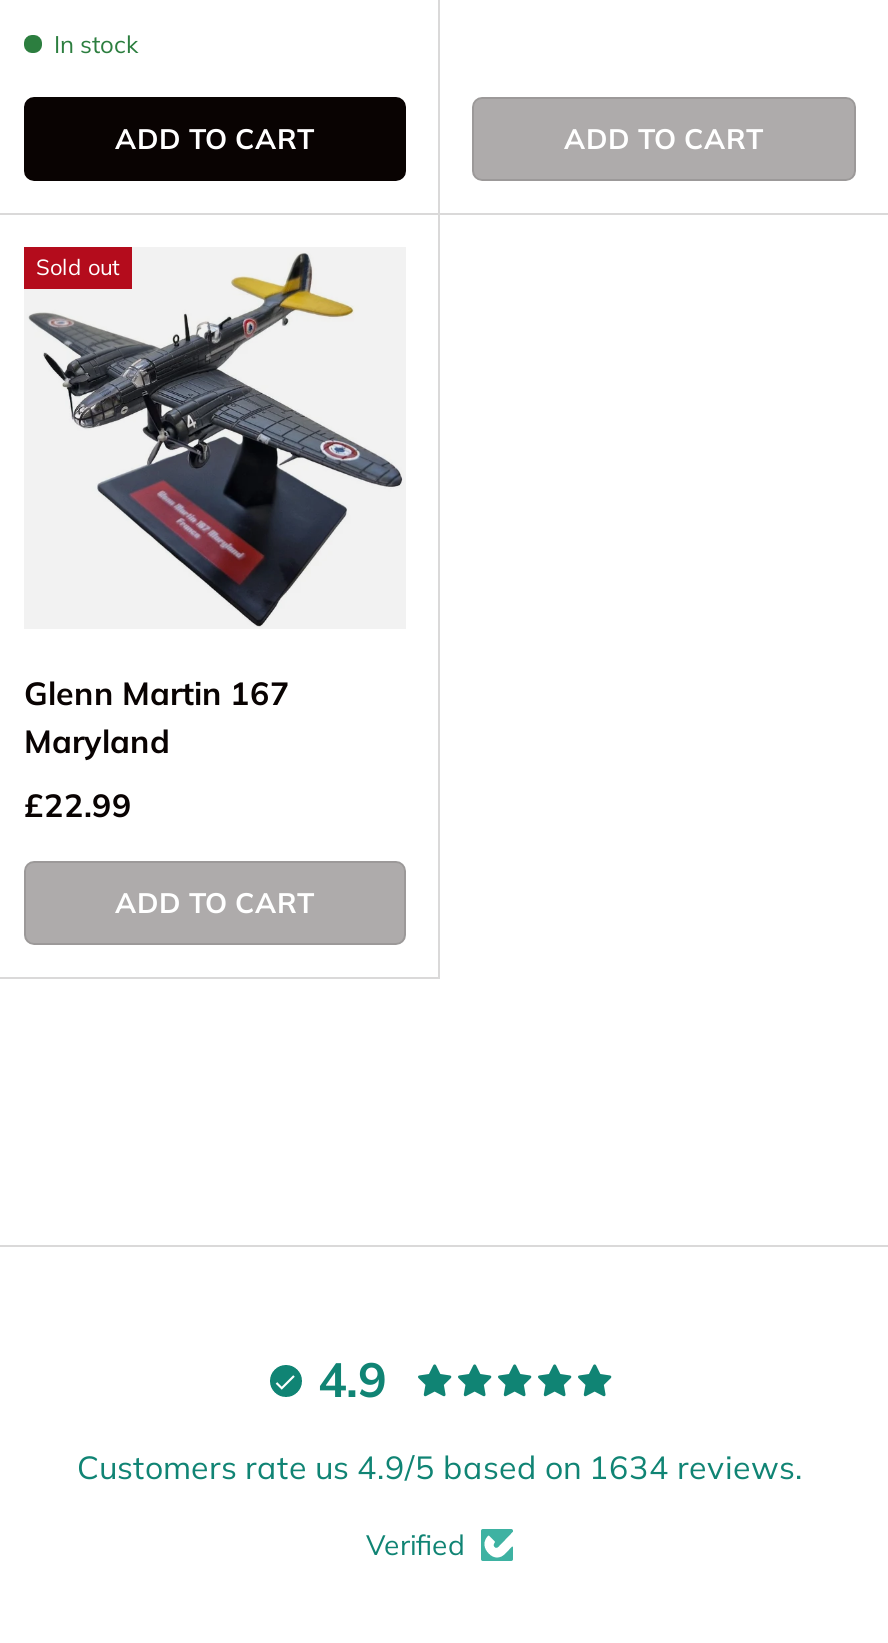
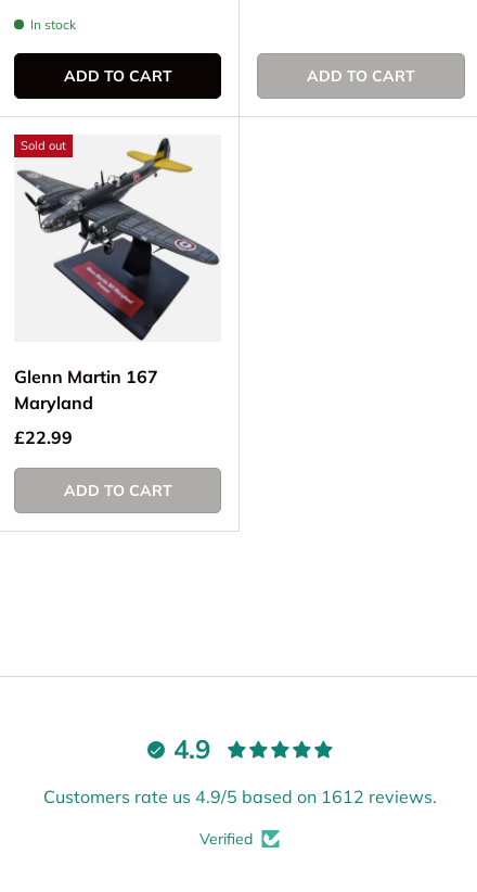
- Customers rate us 4.9/5 based on 1634 reviews.
+ Customers rate us 4.9/5 based on 1612 reviews.
